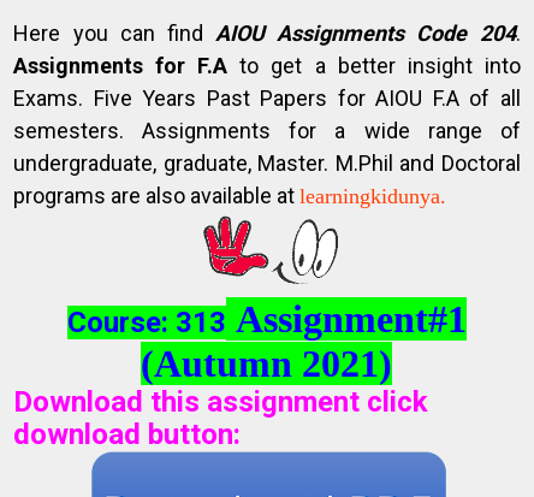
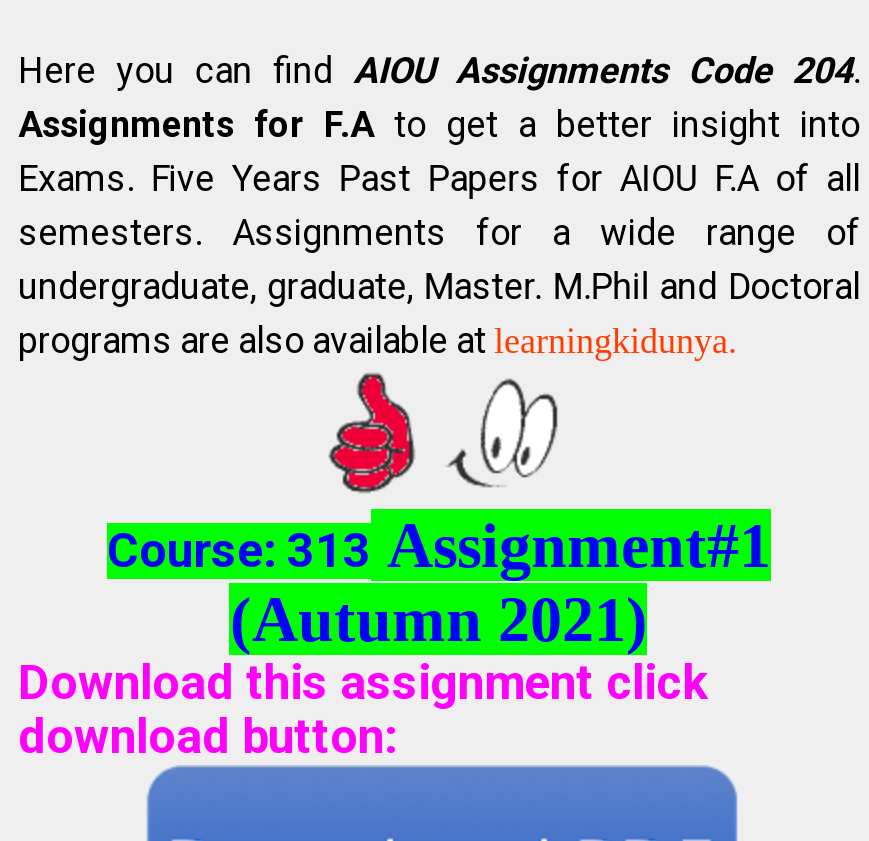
- [image]
+ [image]
